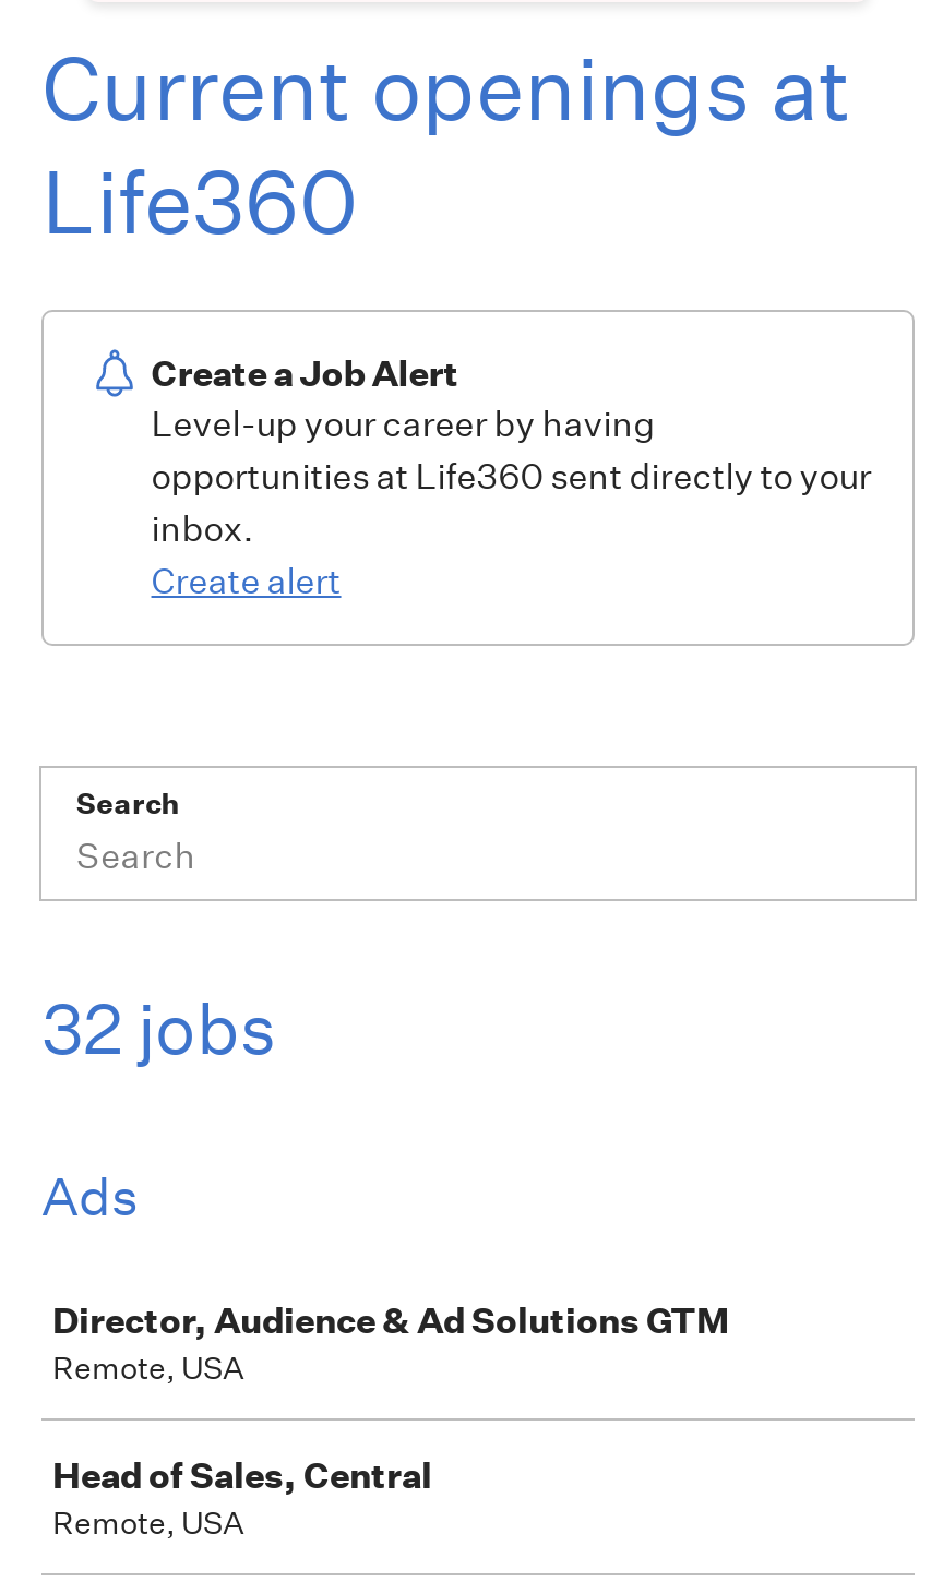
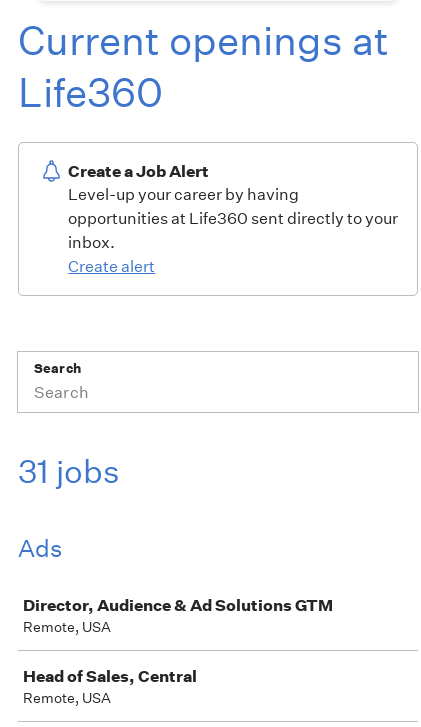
- 32 jobs
+ 31 jobs
